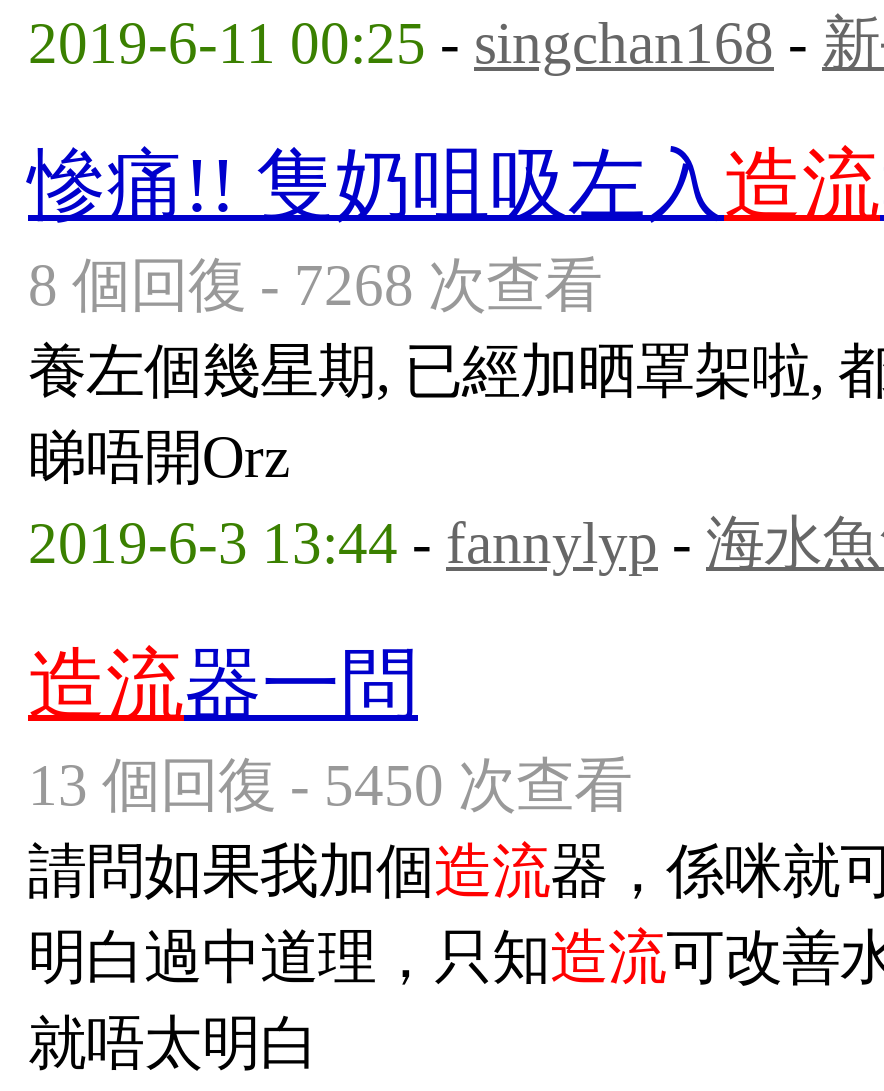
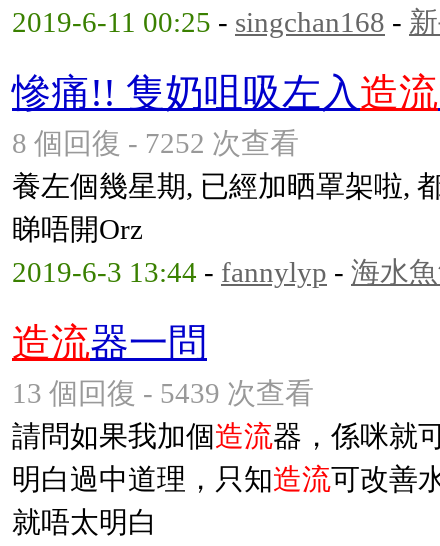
- 8 個回復 - 7268 次查看
+ 8 個回復 - 7252 次查看

- 13 個回復 - 5450 次查看
+ 13 個回復 - 5439 次查看
